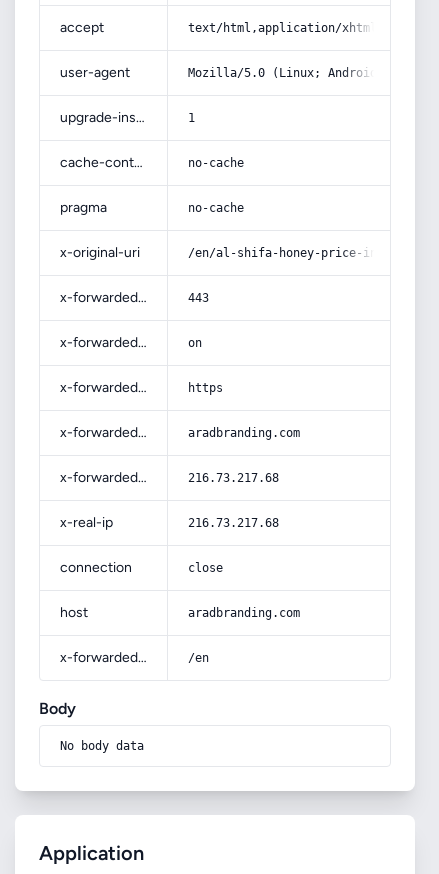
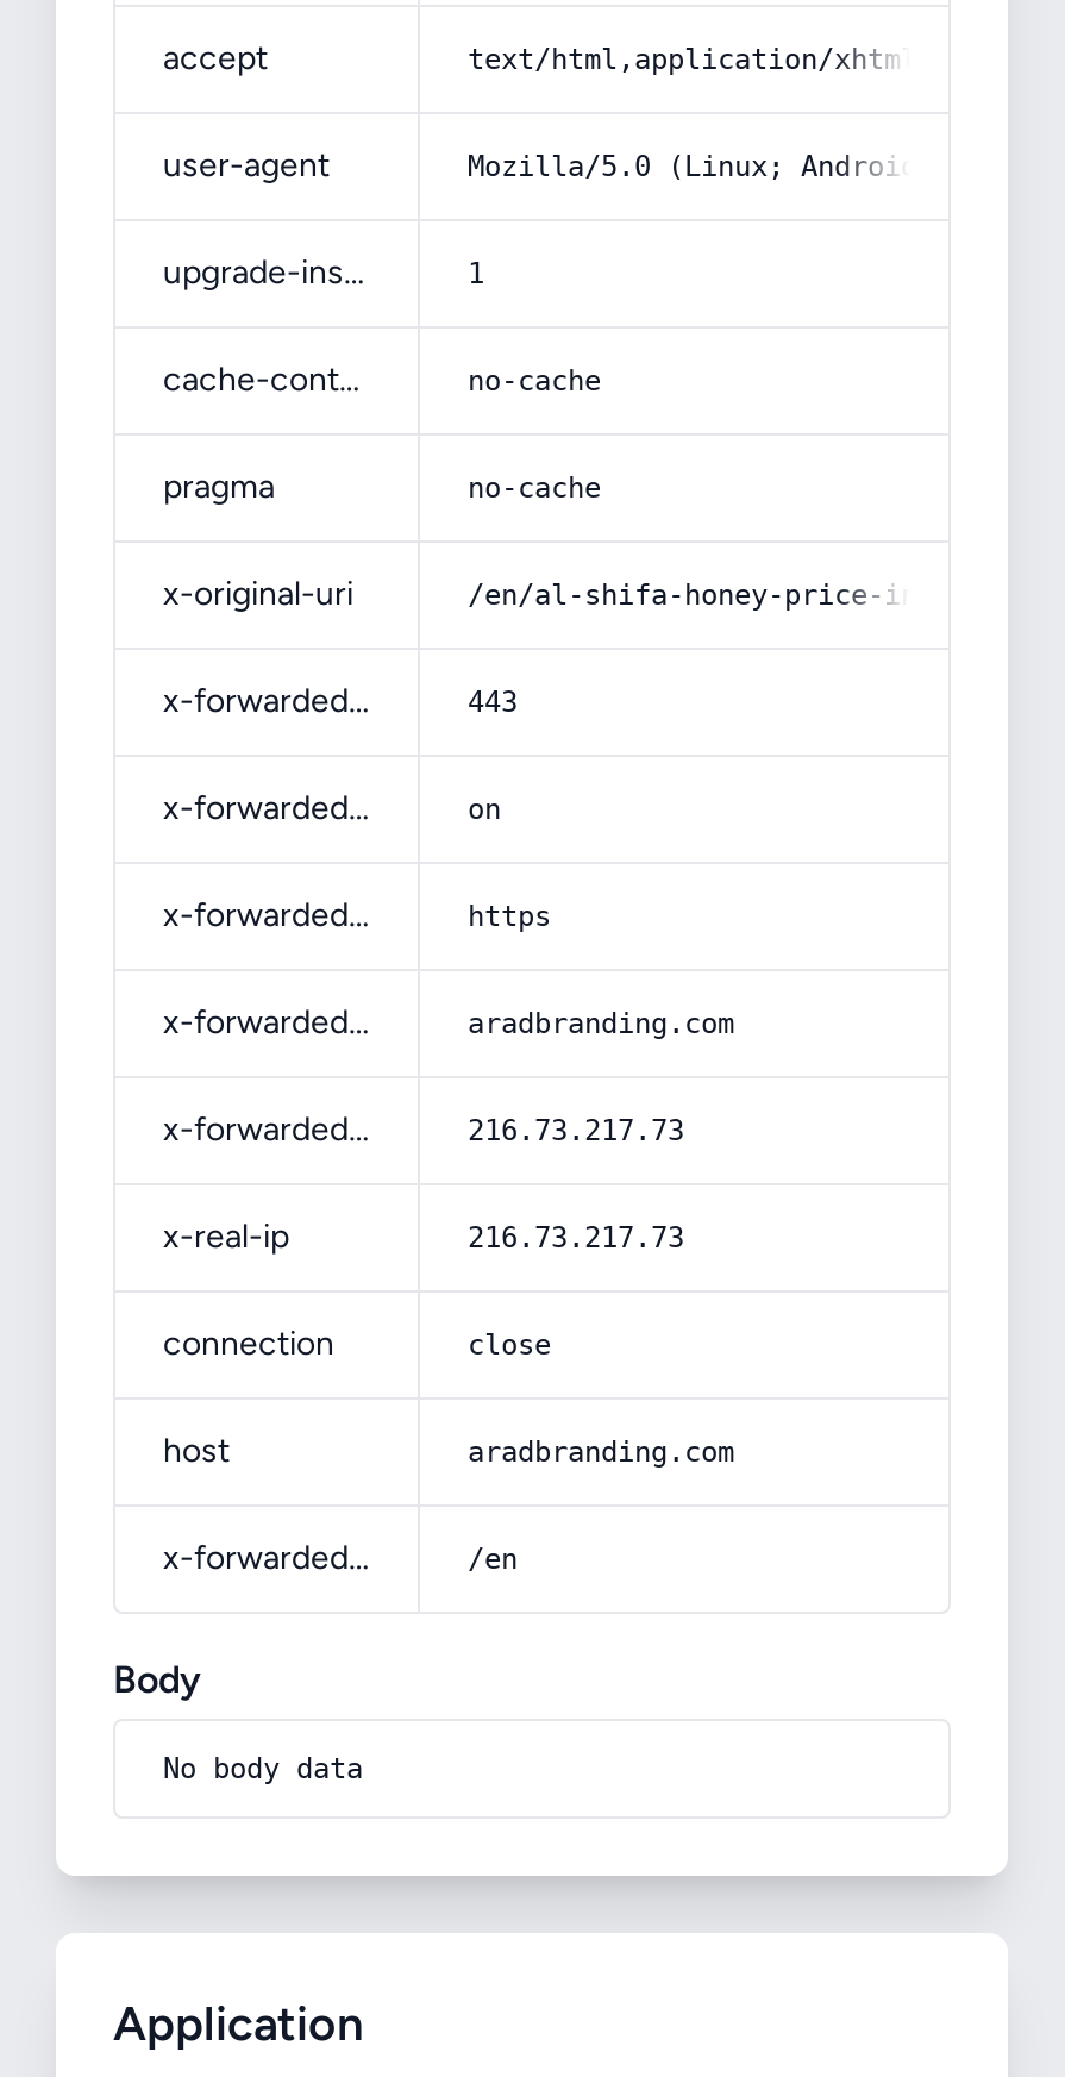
- 216.73.217.68
+ 216.73.217.73

- 216.73.217.68
+ 216.73.217.73
